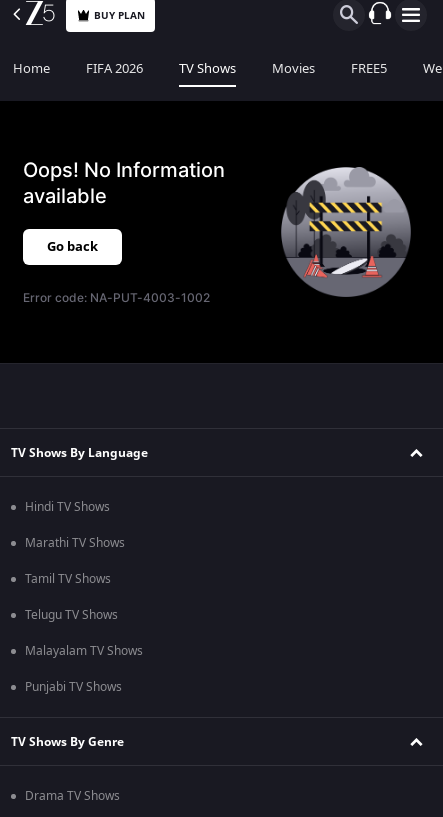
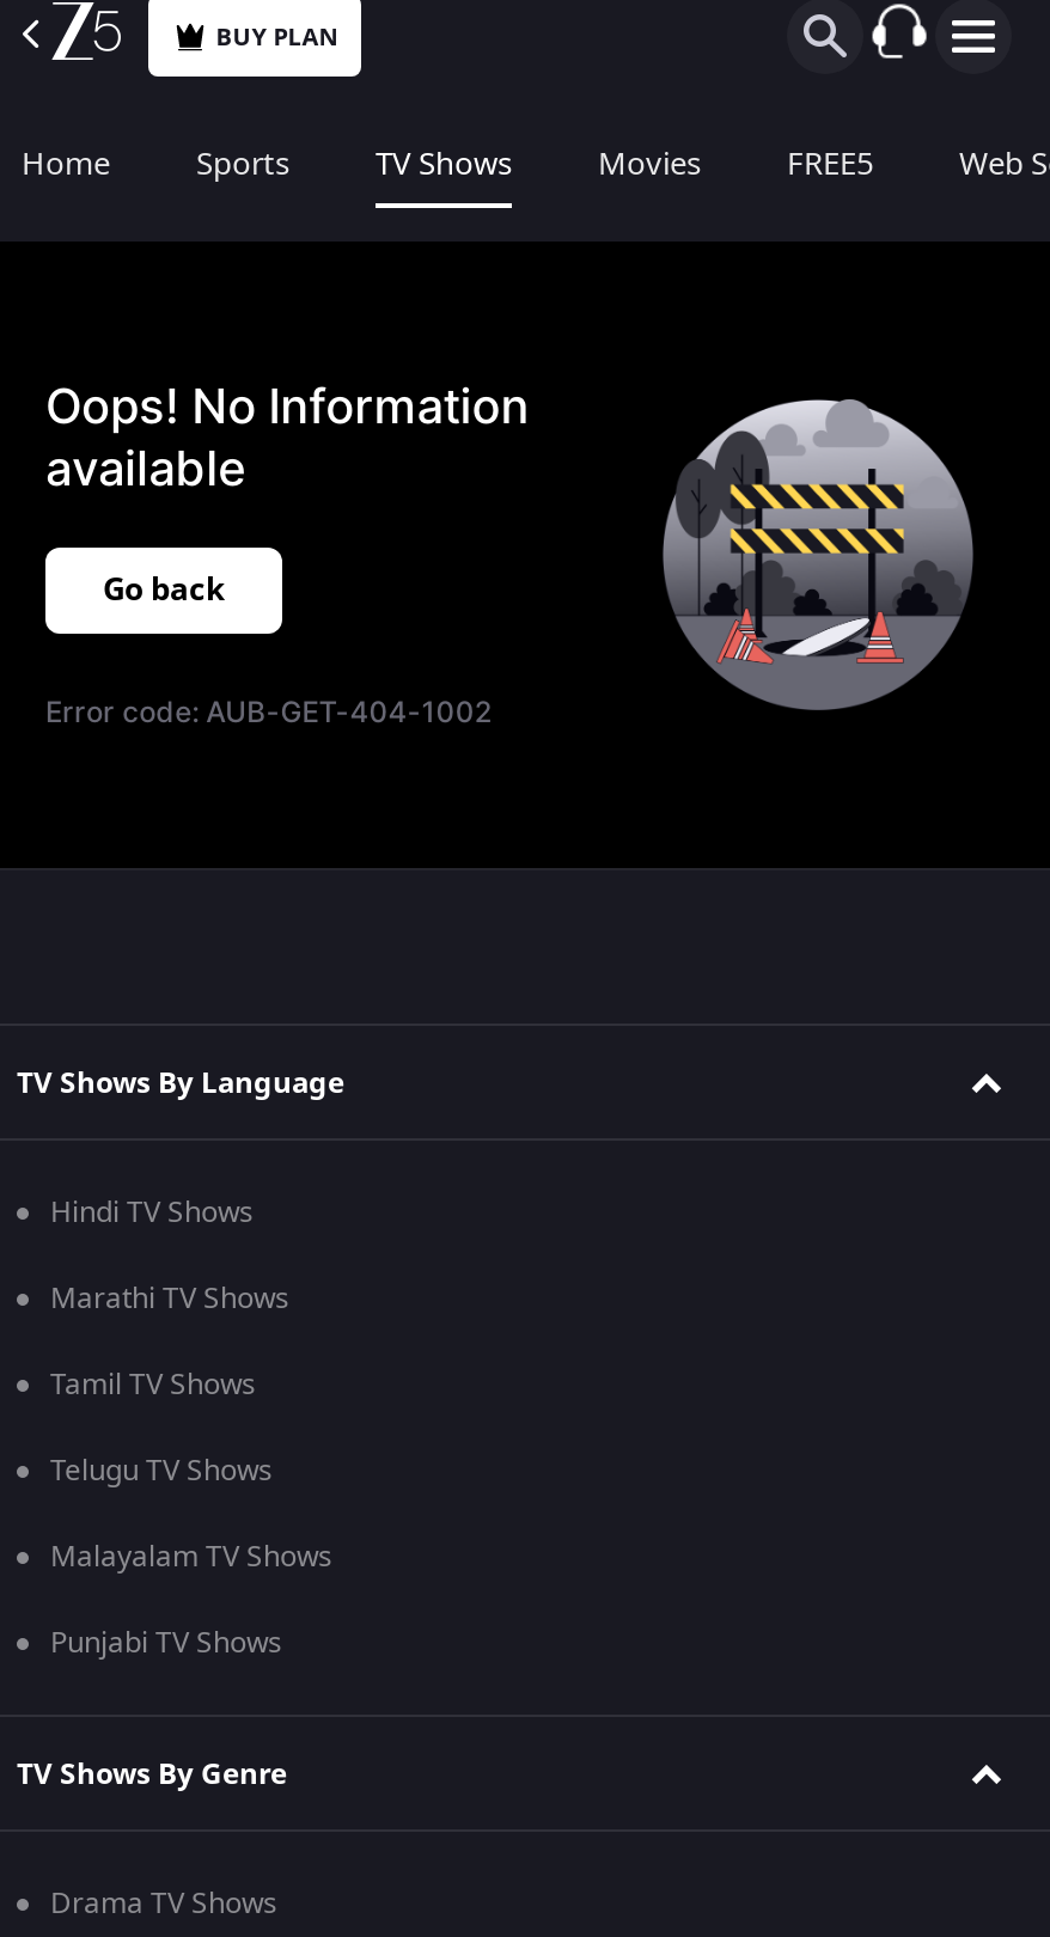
- FIFA 2026
+ Sports

- Error code: NA-PUT-4003-1002
+ Error code: AUB-GET-404-1002
